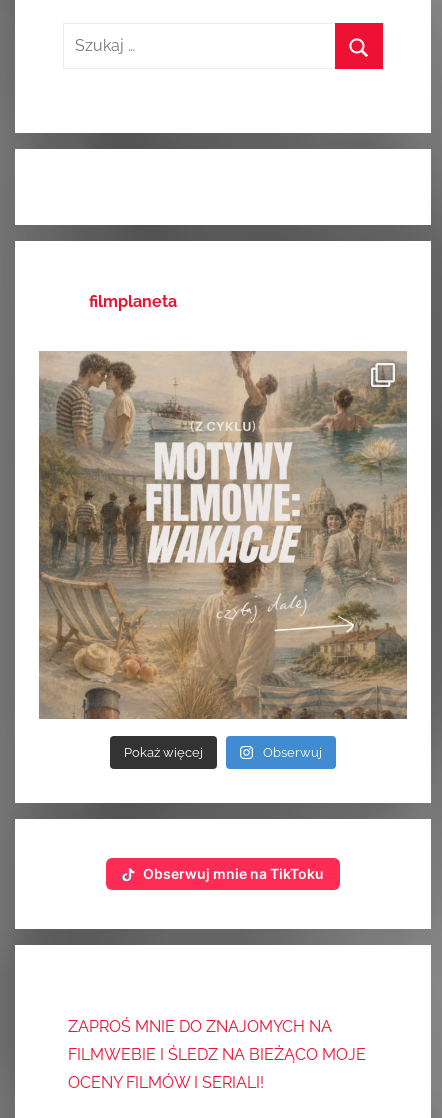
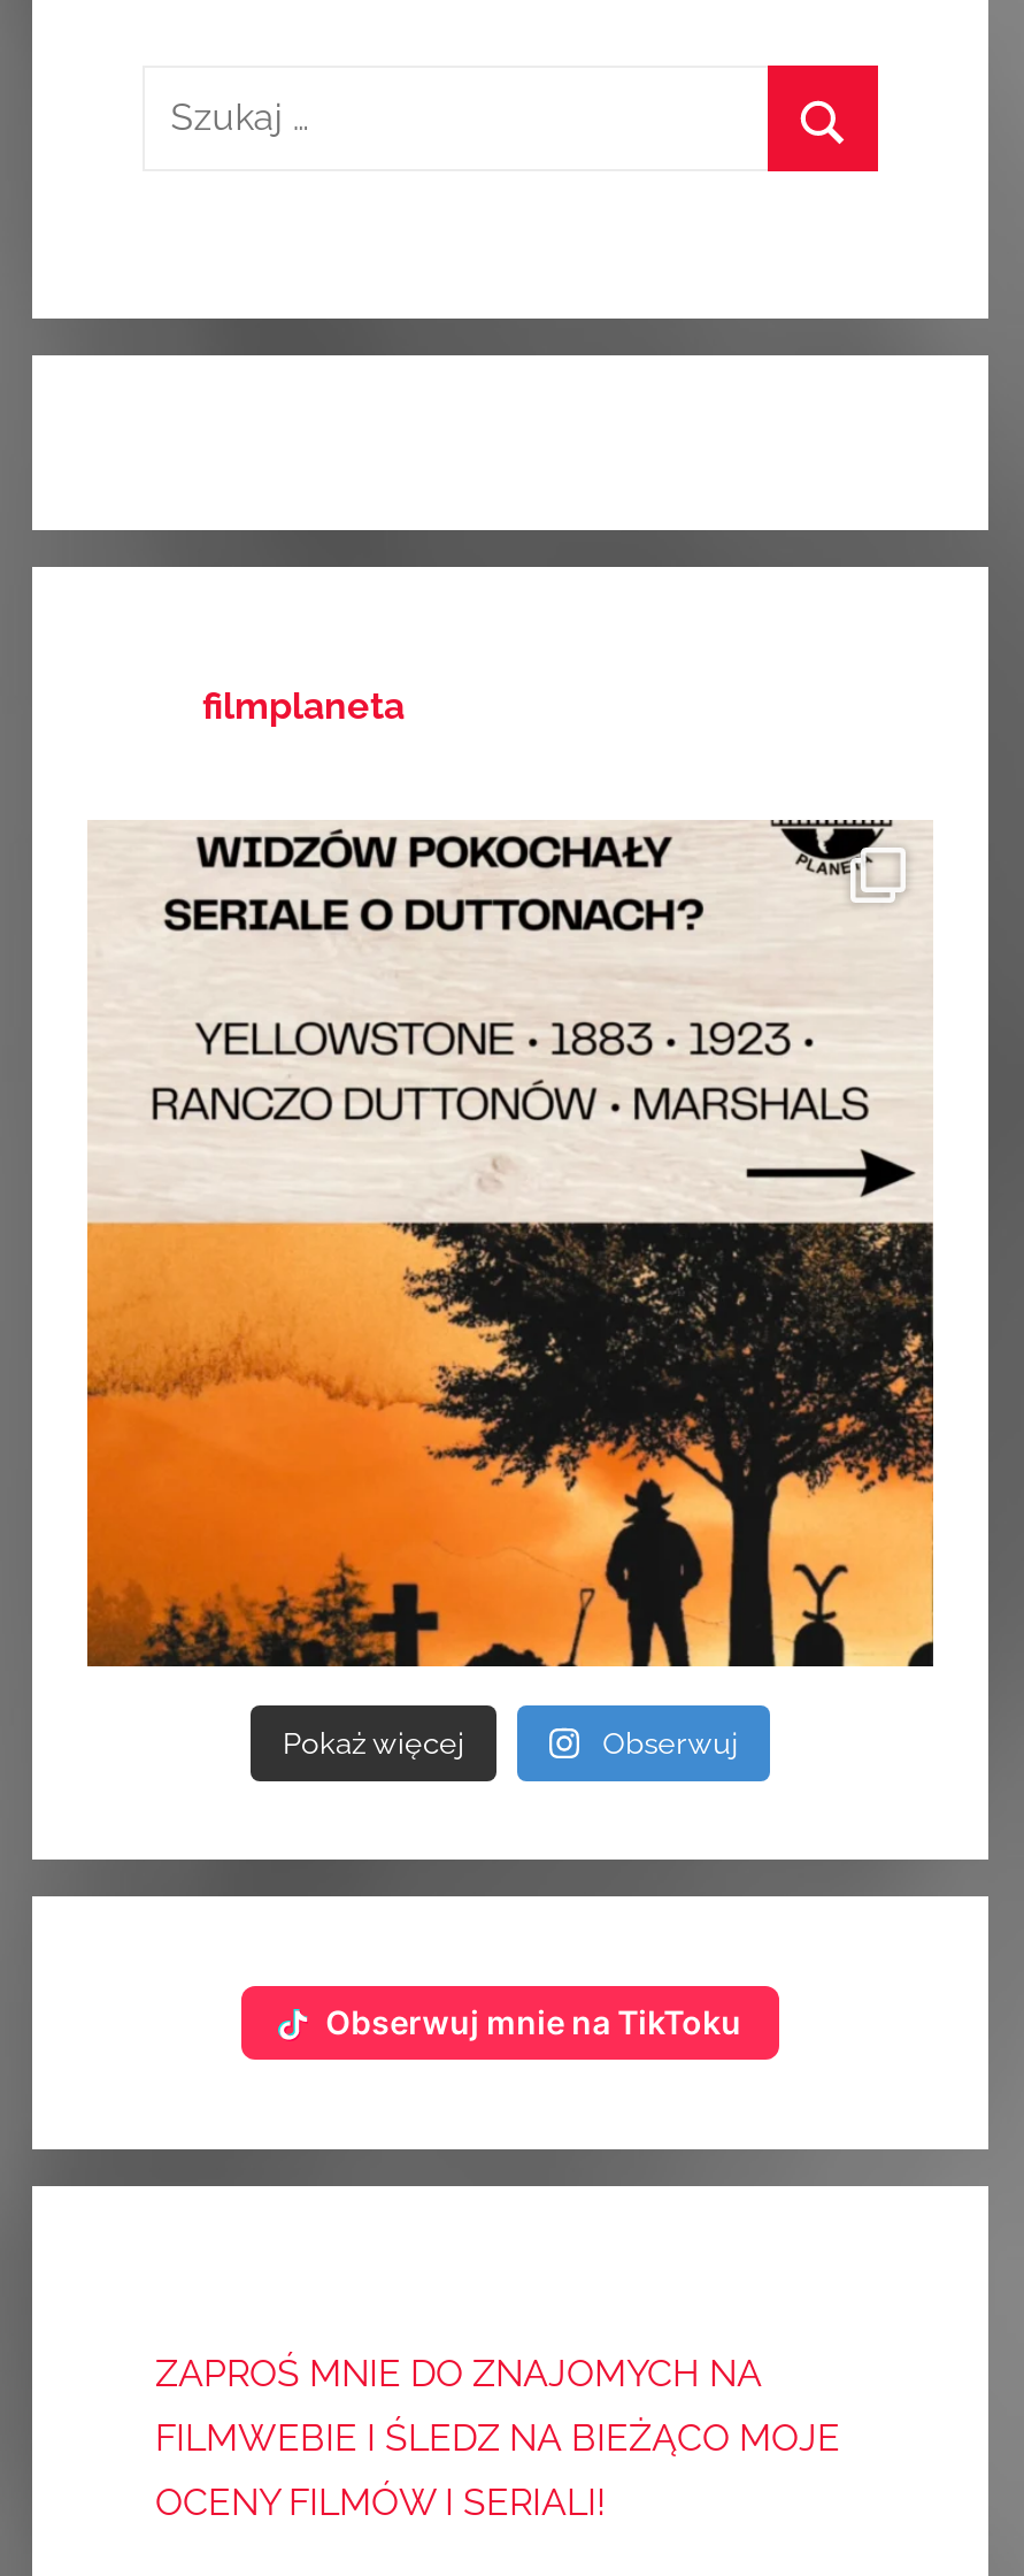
- [image]
+ [image]
